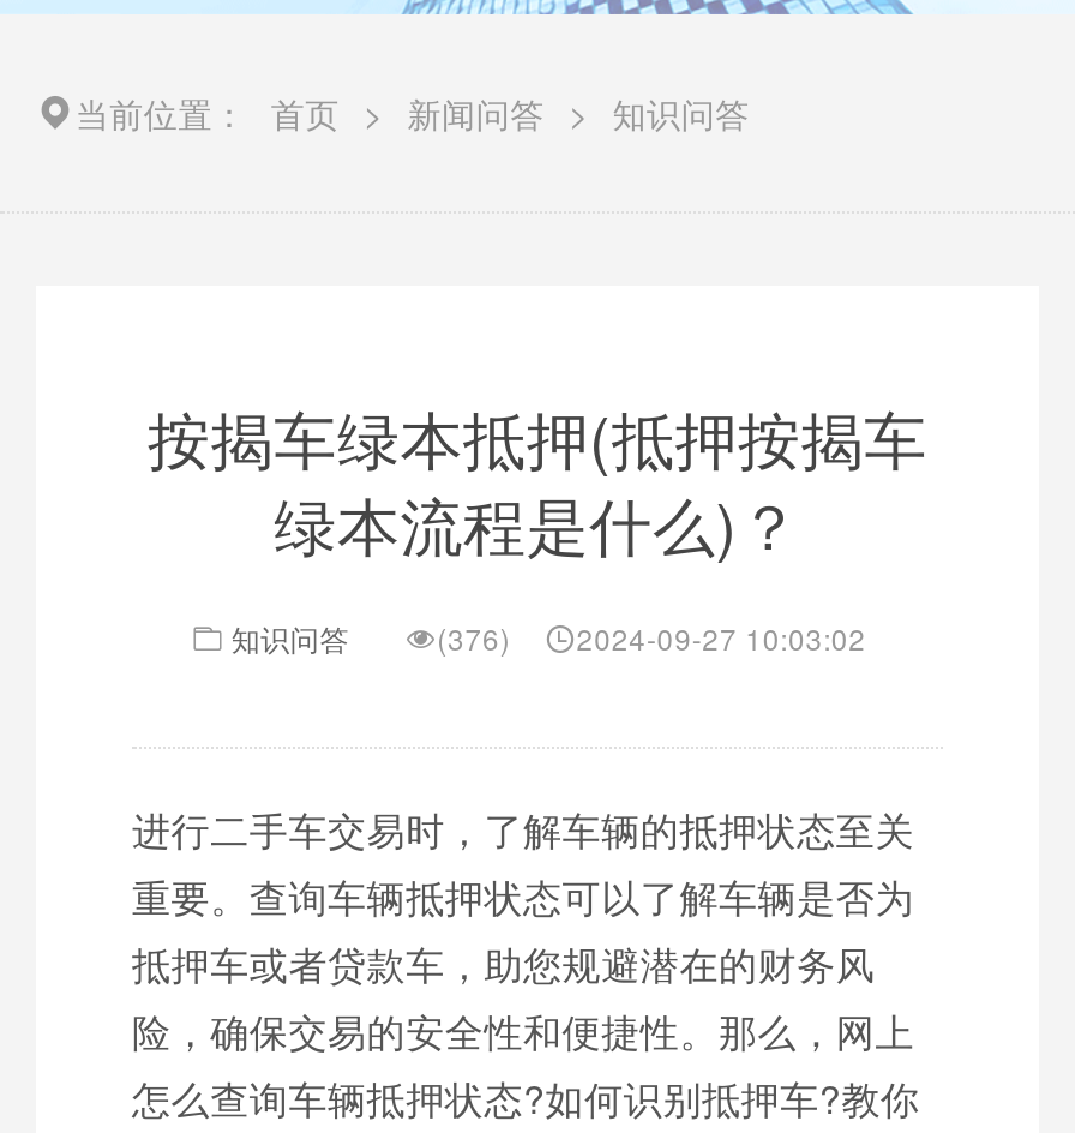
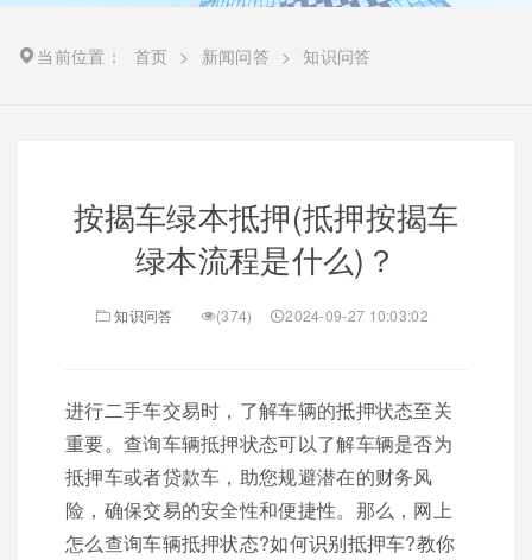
- (376) 2024-09-27 10:03:02
+ (374) 2024-09-27 10:03:02
